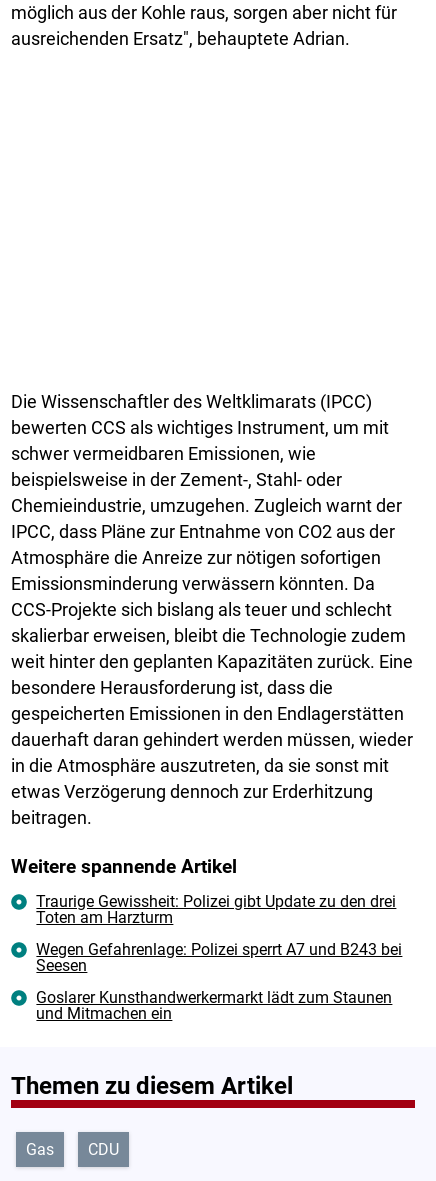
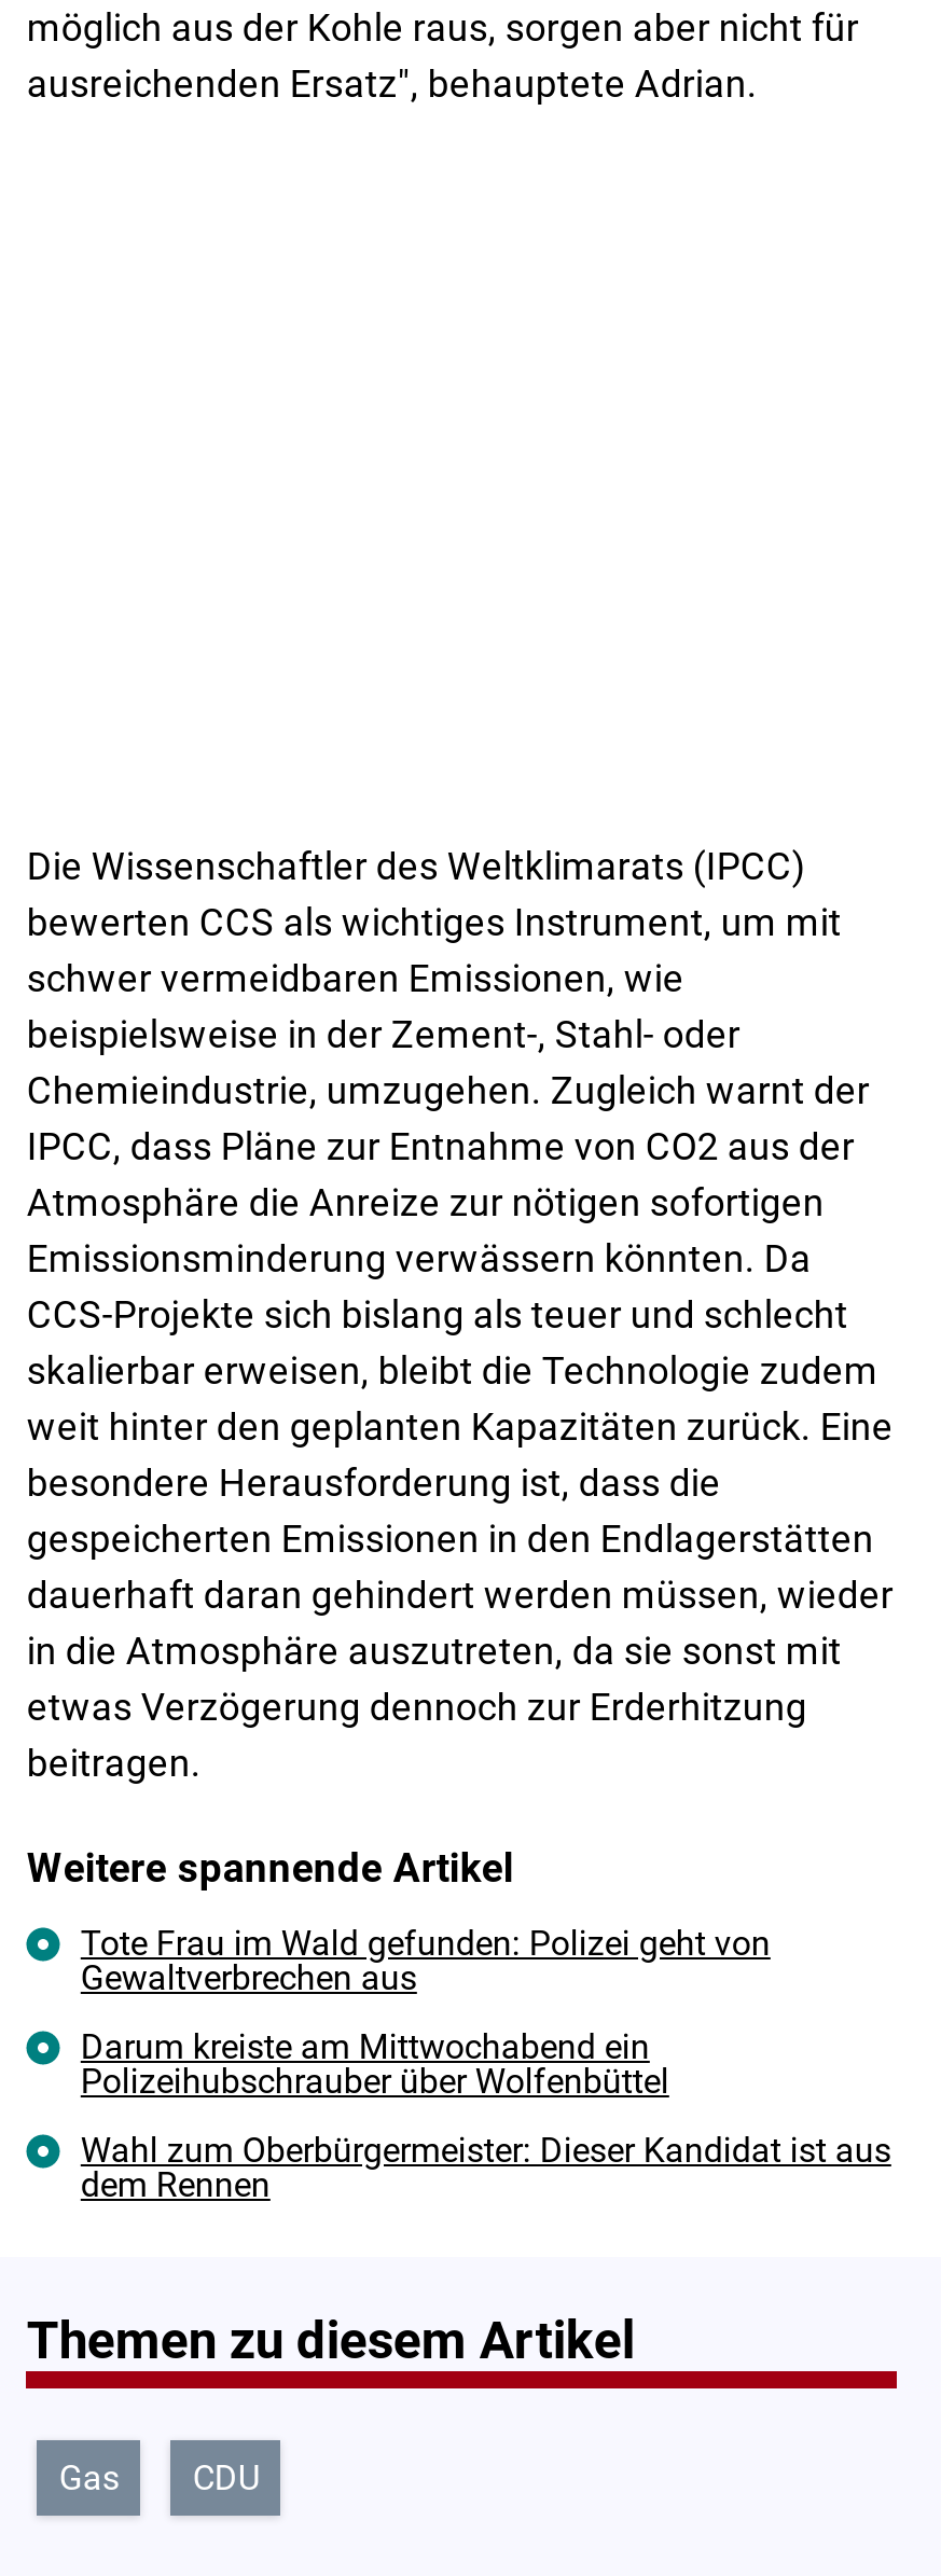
- Traurige Gewissheit: Polizei gibt Update zu den drei
- Toten am Harzturm
+ Tote Frau im Wald gefunden: Polizei geht von
+ Gewaltverbrechen aus

- Wegen Gefahrenlage: Polizei sperrt A7 und B243 bei
- Seesen
+ Darum kreiste am Mittwochabend ein
+ Polizeihubschrauber über Wolfenbüttel

- Goslarer Kunsthandwerkermarkt lädt zum Staunen
- und Mitmachen ein
+ Wahl zum Oberbürgermeister: Dieser Kandidat ist aus
+ dem Rennen
